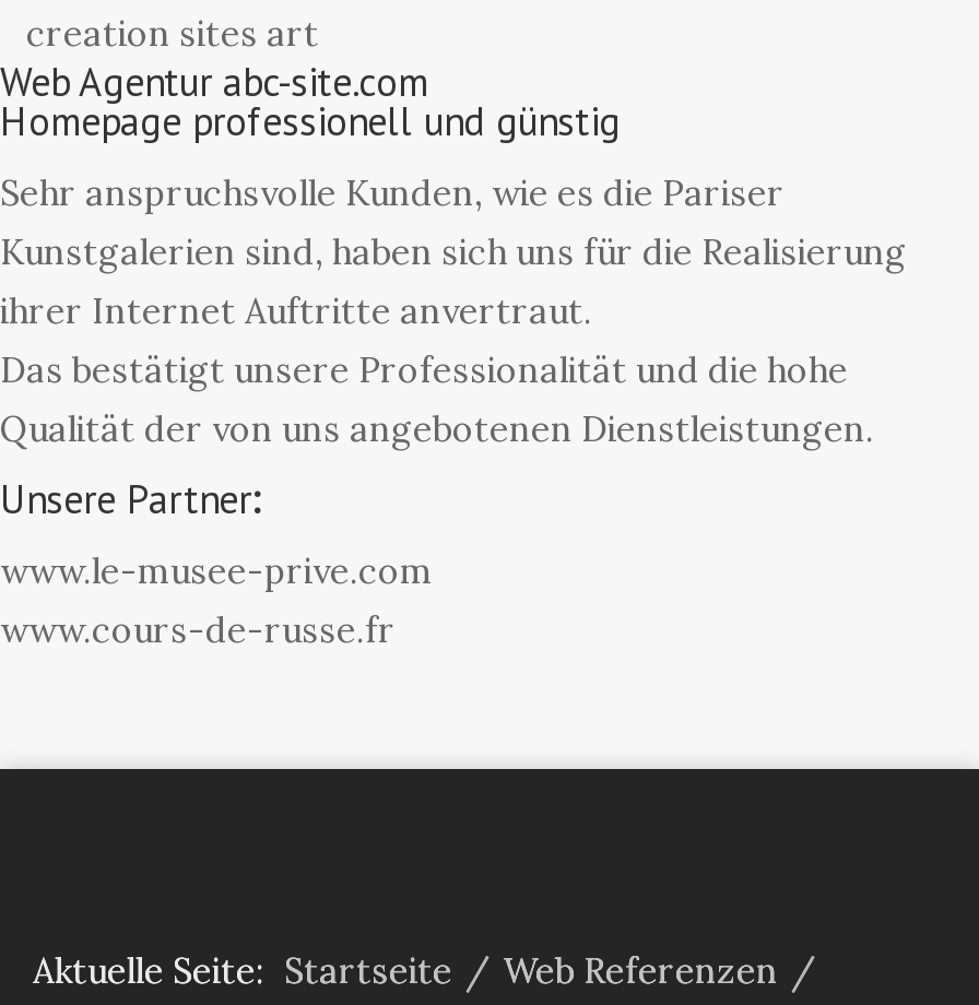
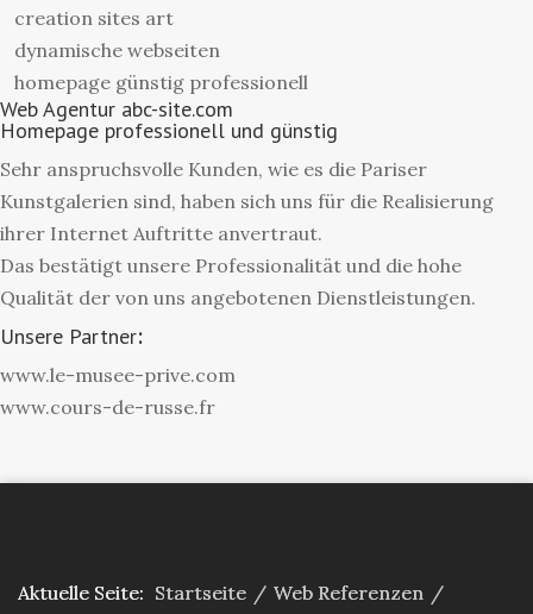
+ dynamische webseiten
+ homepage günstig professionell
